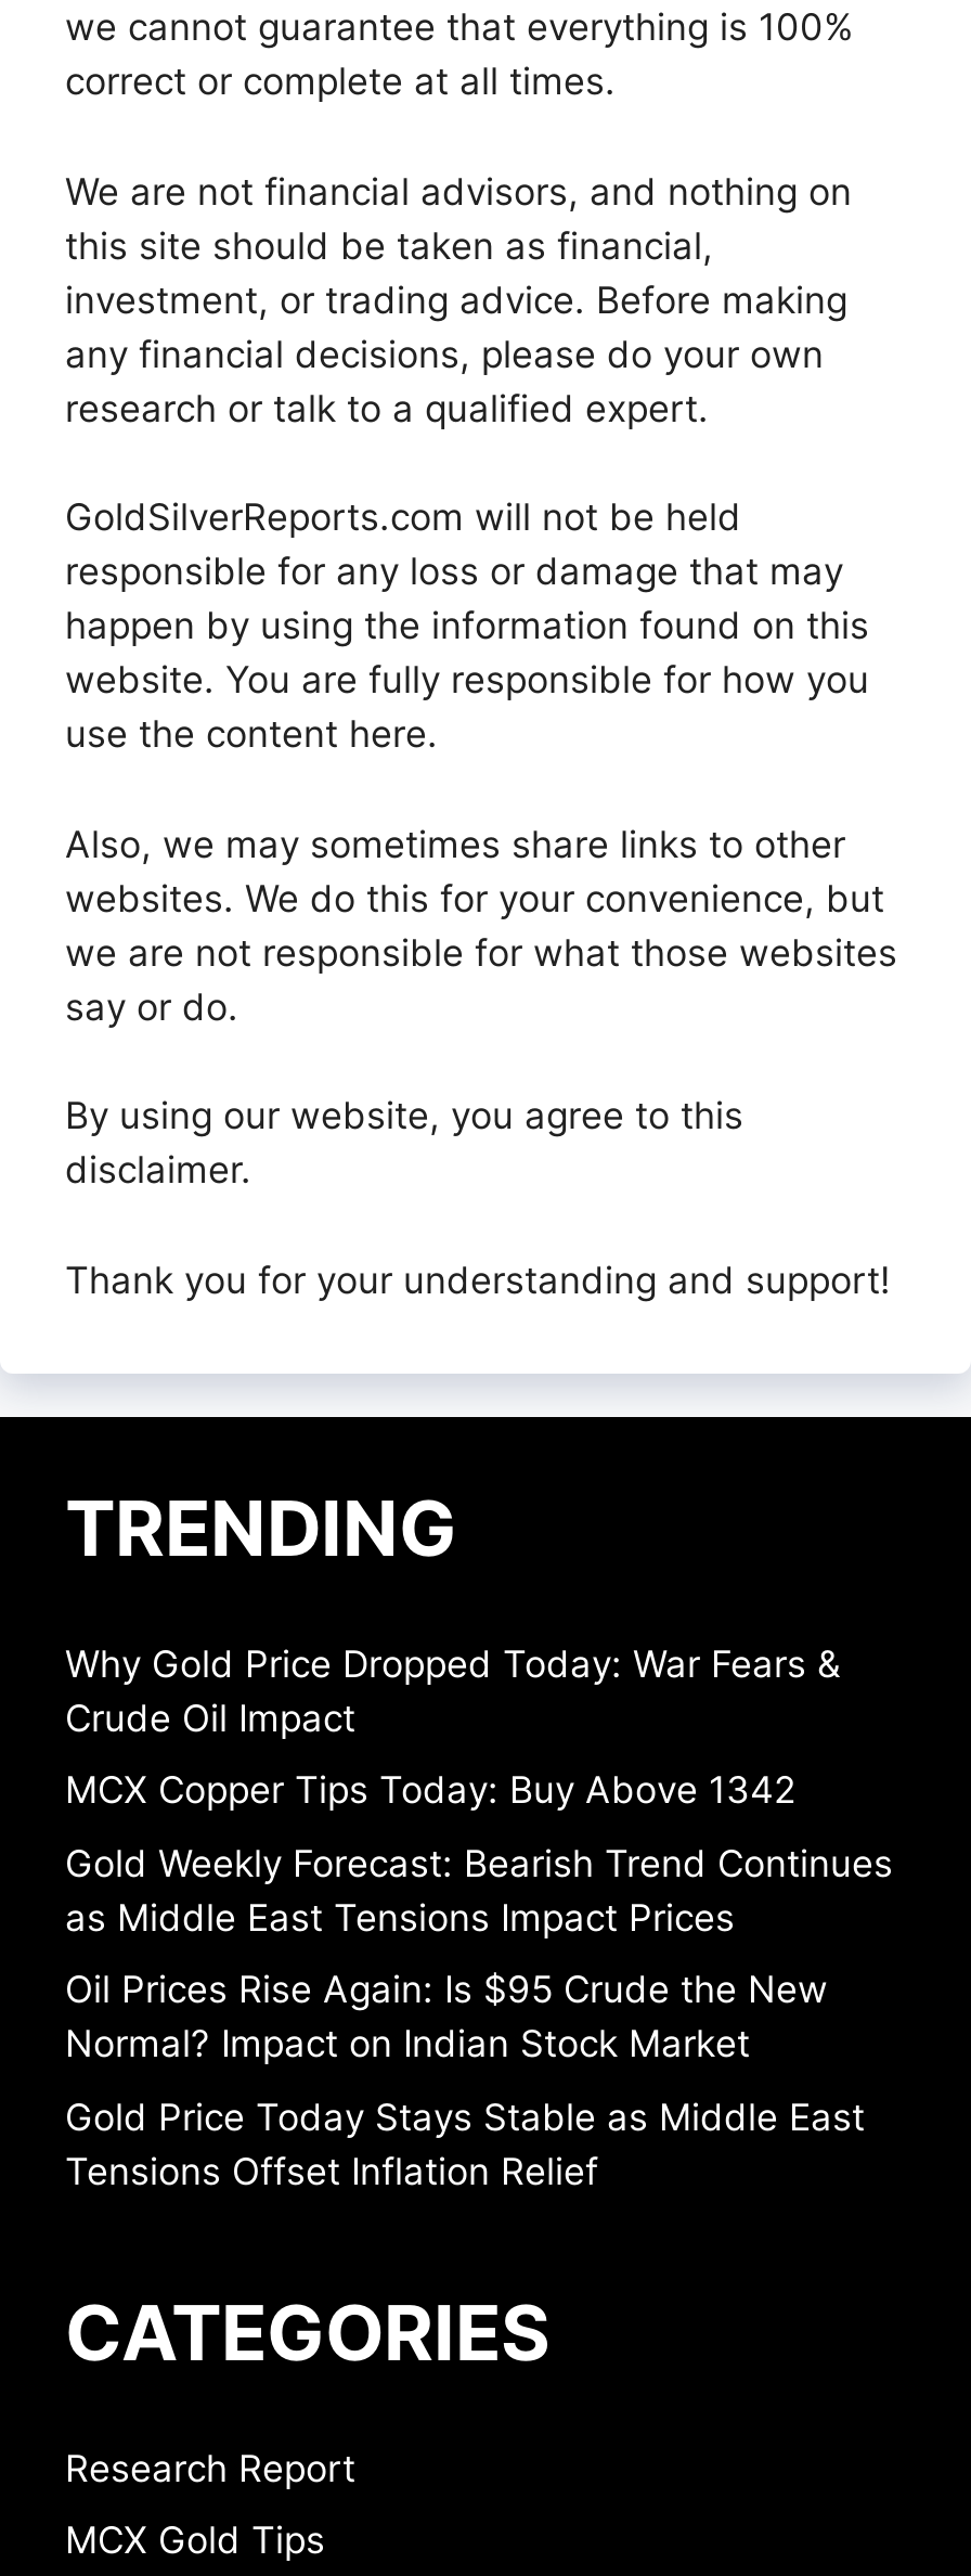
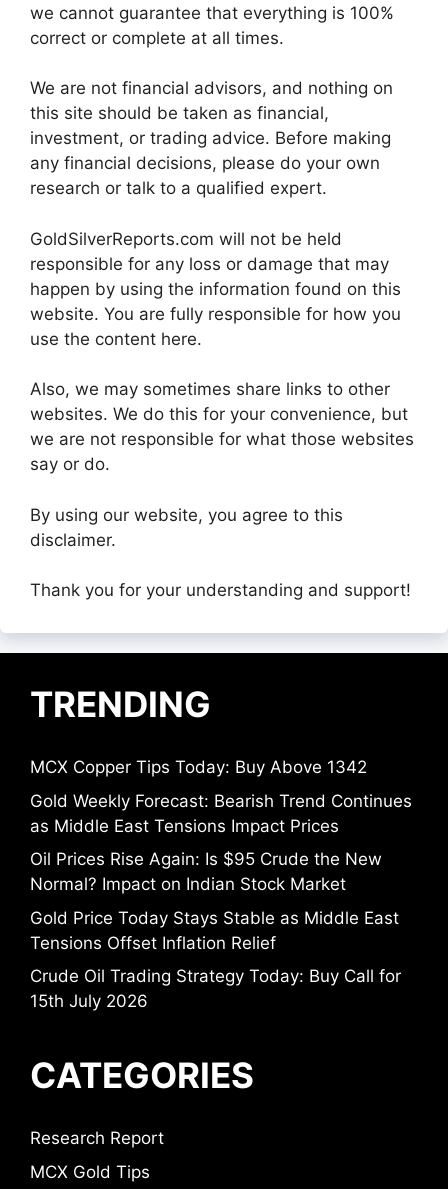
- Why Gold Price Dropped Today: War Fears &
- Crude Oil Impact

moved up: MCX Copper Tips Today: Buy Above 1342 | Gold Weekly Forecast: Bearish Trend Continues | as Middle East Tensions Impact Prices | Oil Prices Rise Again: Is $95 Crude the New | Normal? Impact on Indian Stock Market | Gold Price Today Stays Stable as Middle East | Tensions Offset Inflation Relief

+ Crude Oil Trading Strategy Today: Buy Call for
+ 15th July 2026
